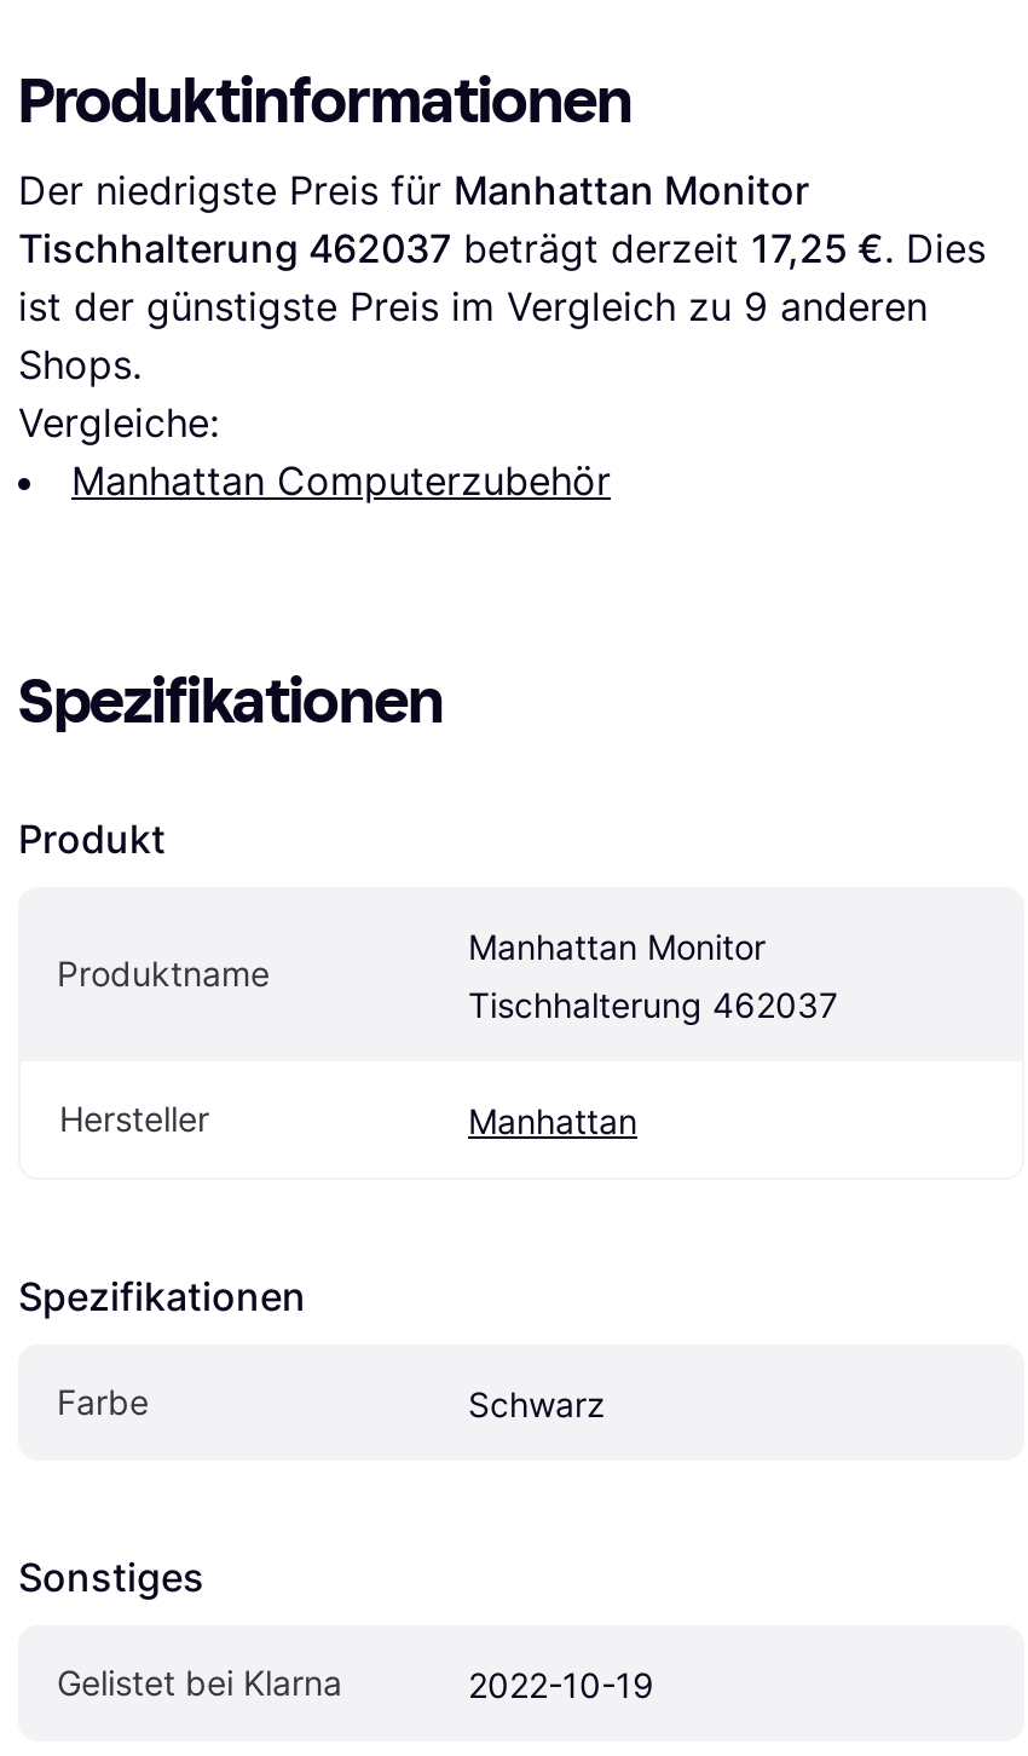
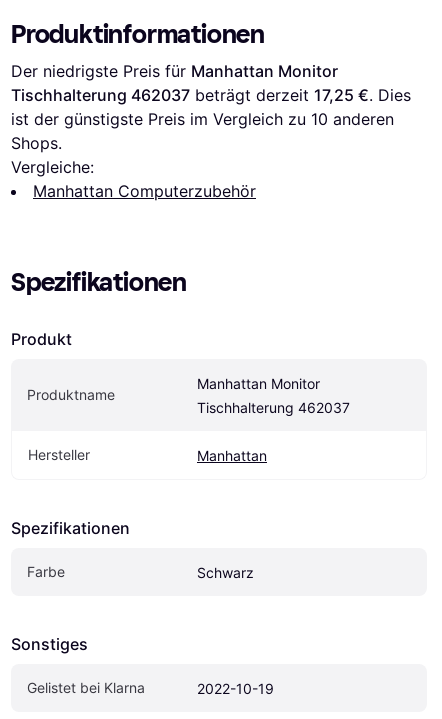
- ist der günstigste Preis im Vergleich zu 9 anderen
+ ist der günstigste Preis im Vergleich zu 10 anderen
